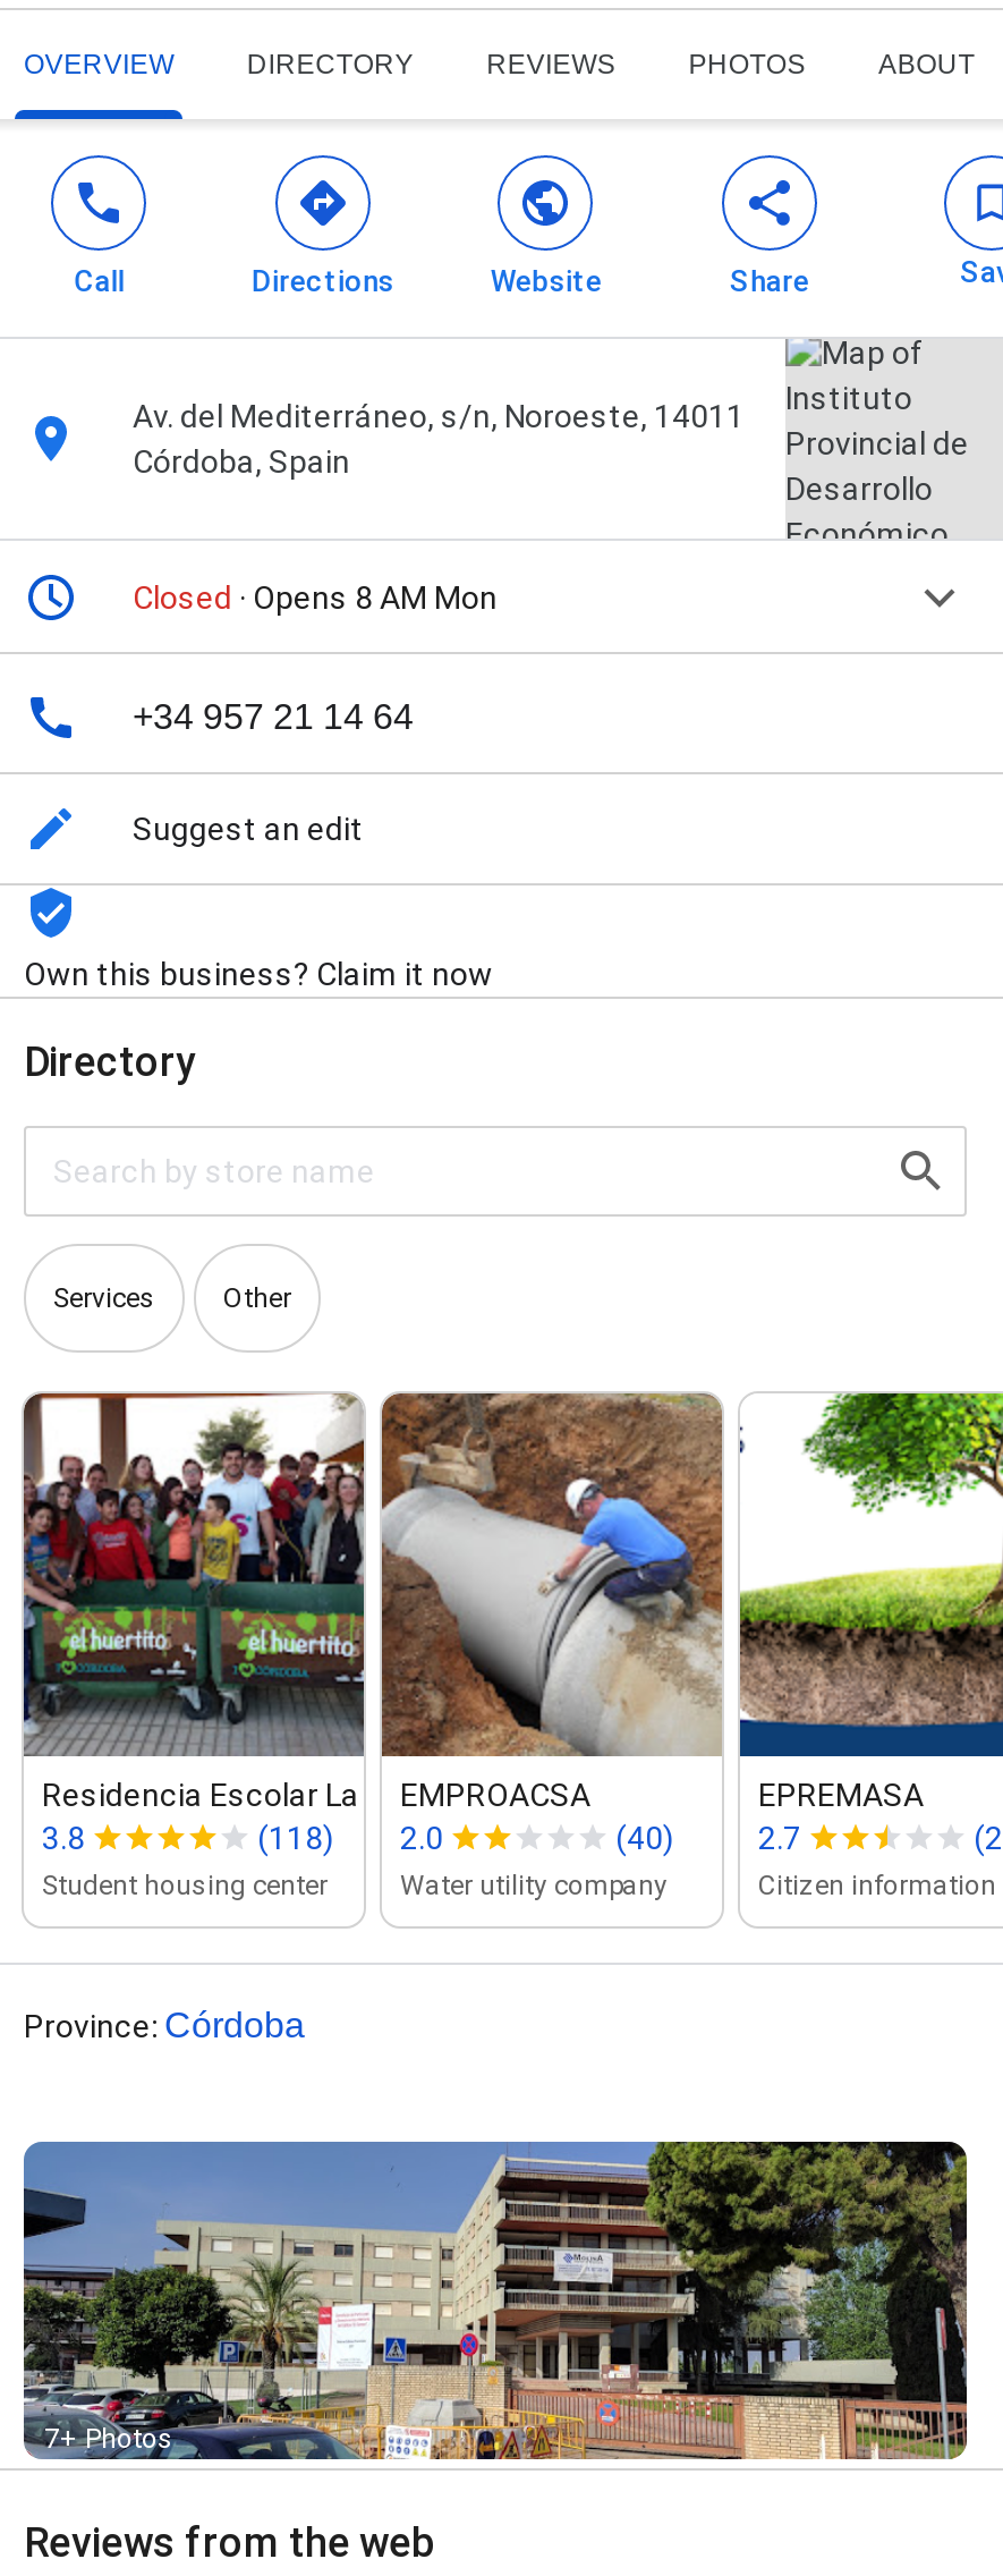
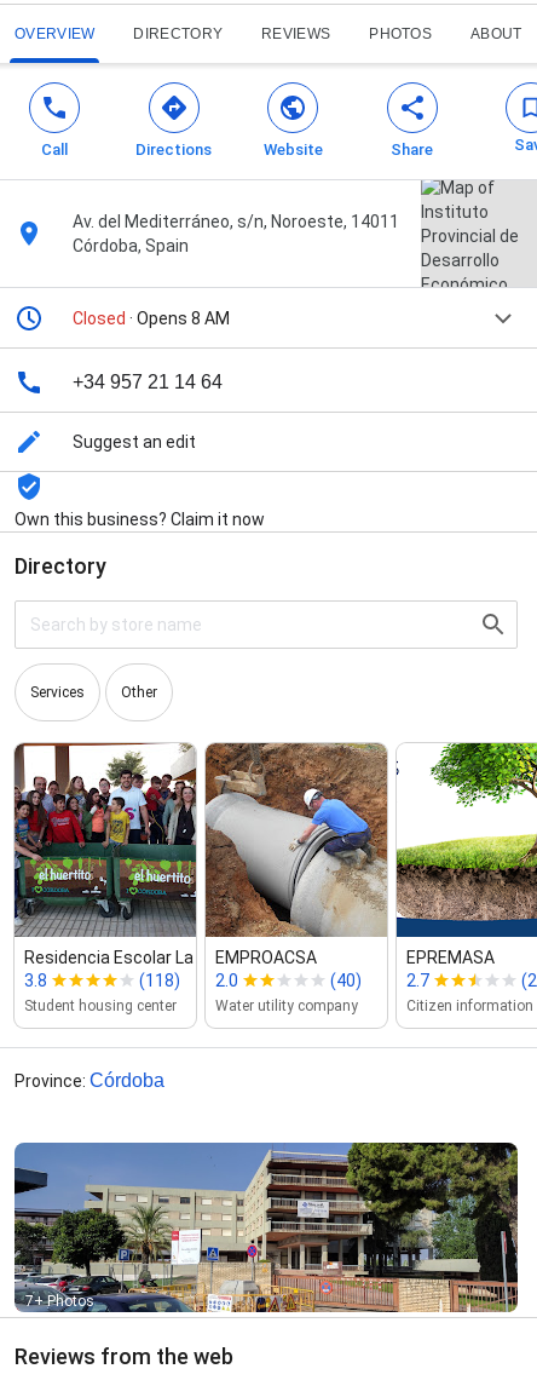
- Closed · Opens 8 AM Mon
+ Closed · Opens 8 AM
